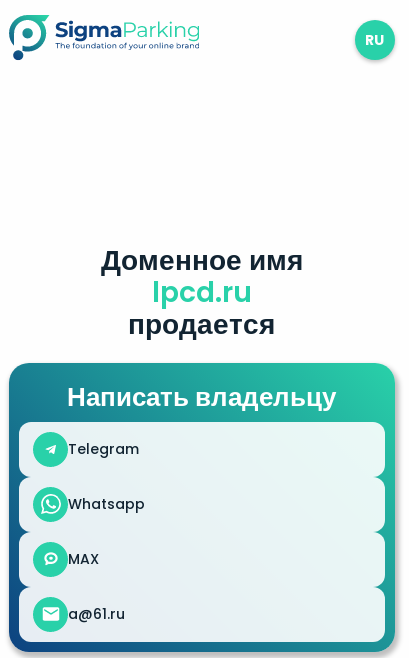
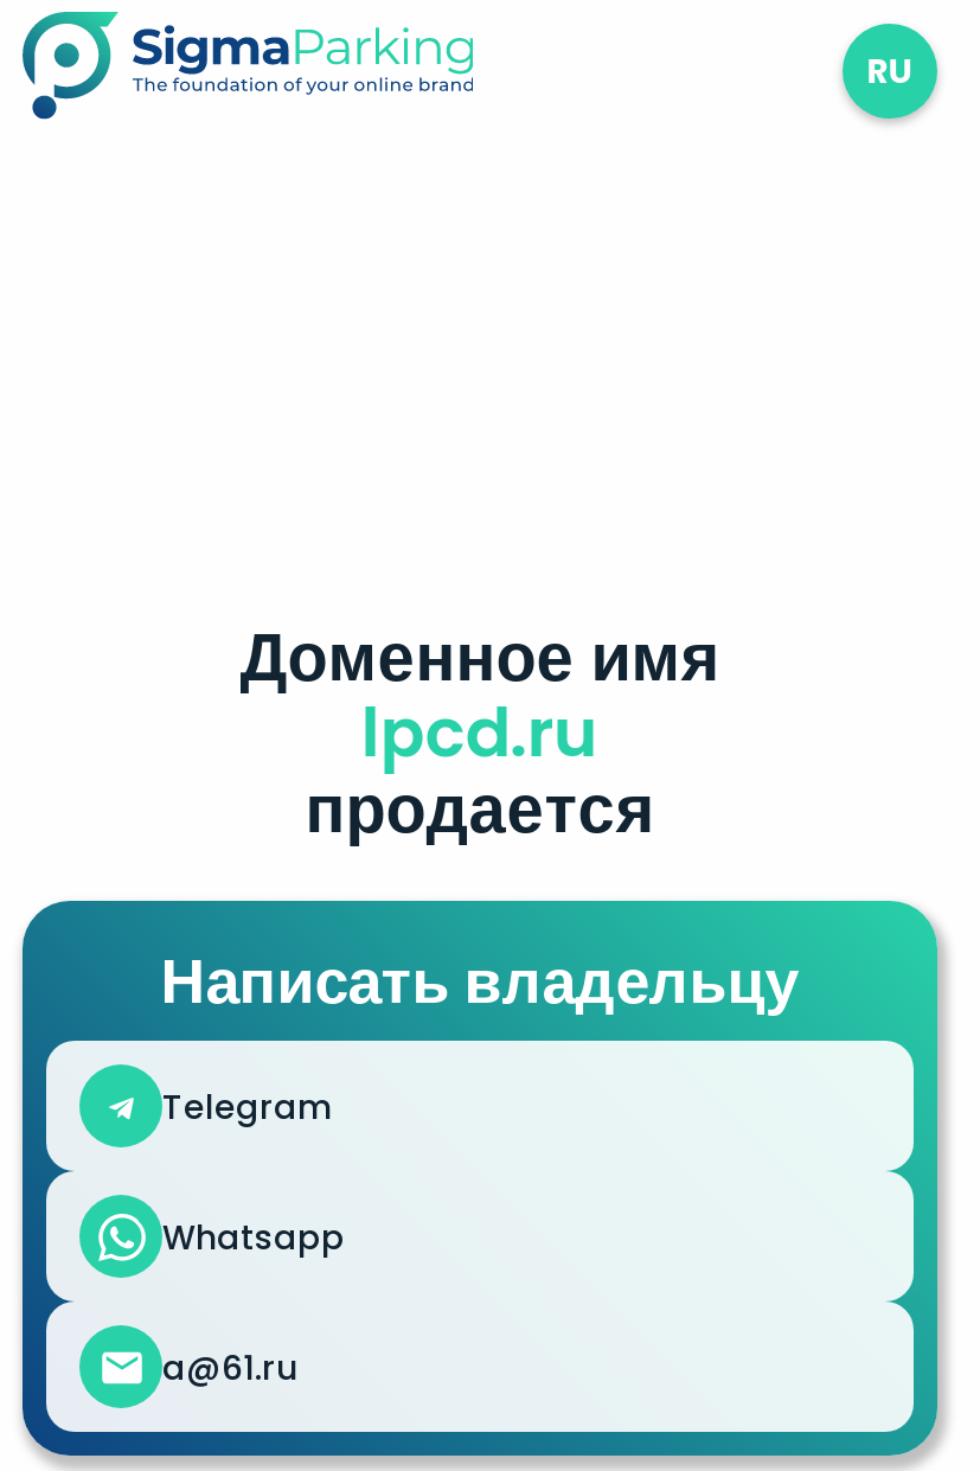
moved down: Доменное имя | lpcd.ru | продается | Написать владельцу | Telegram | Whatsapp

- MAX
